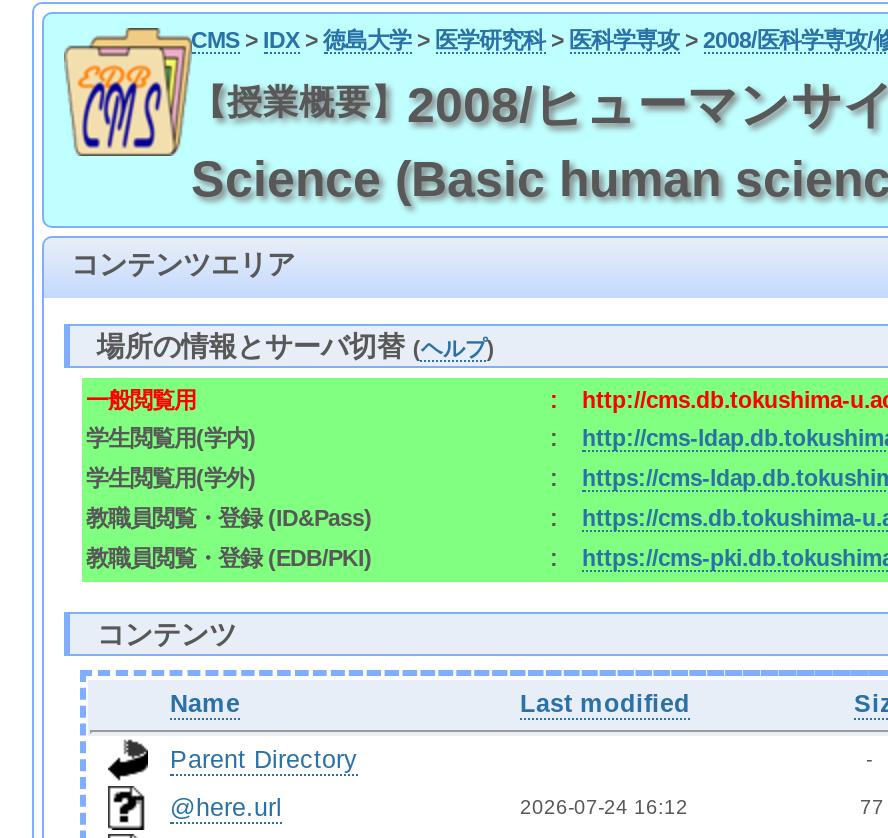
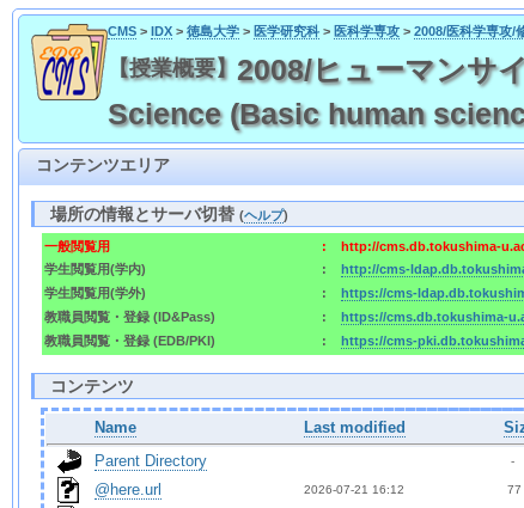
- 2026-07-24 16:12
+ 2026-07-21 16:12
